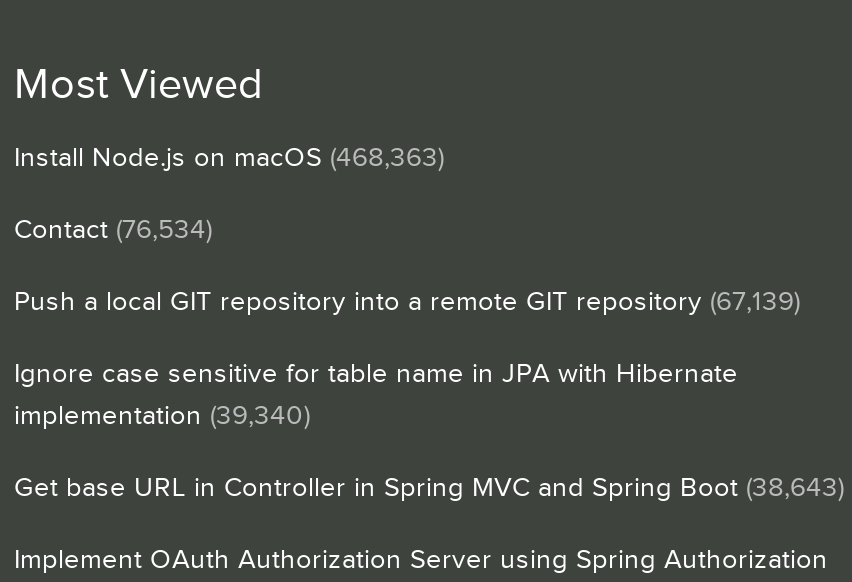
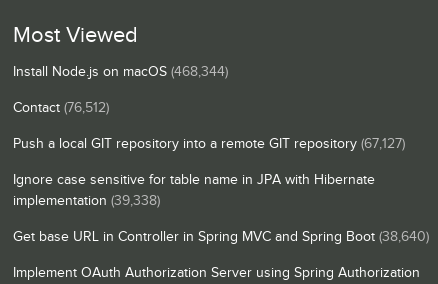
- Install Node.js on macOS (468,363)
+ Install Node.js on macOS (468,344)

- Contact (76,534)
+ Contact (76,512)

- Push a local GIT repository into a remote GIT repository (67,139)
+ Push a local GIT repository into a remote GIT repository (67,127)

- implementation (39,340)
+ implementation (39,338)

- Get base URL in Controller in Spring MVC and Spring Boot (38,643)
+ Get base URL in Controller in Spring MVC and Spring Boot (38,640)
